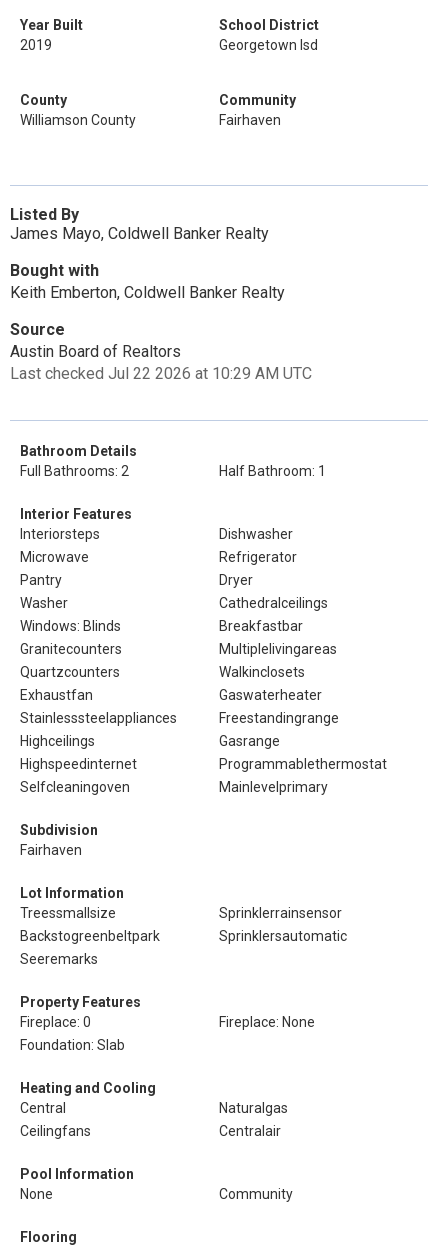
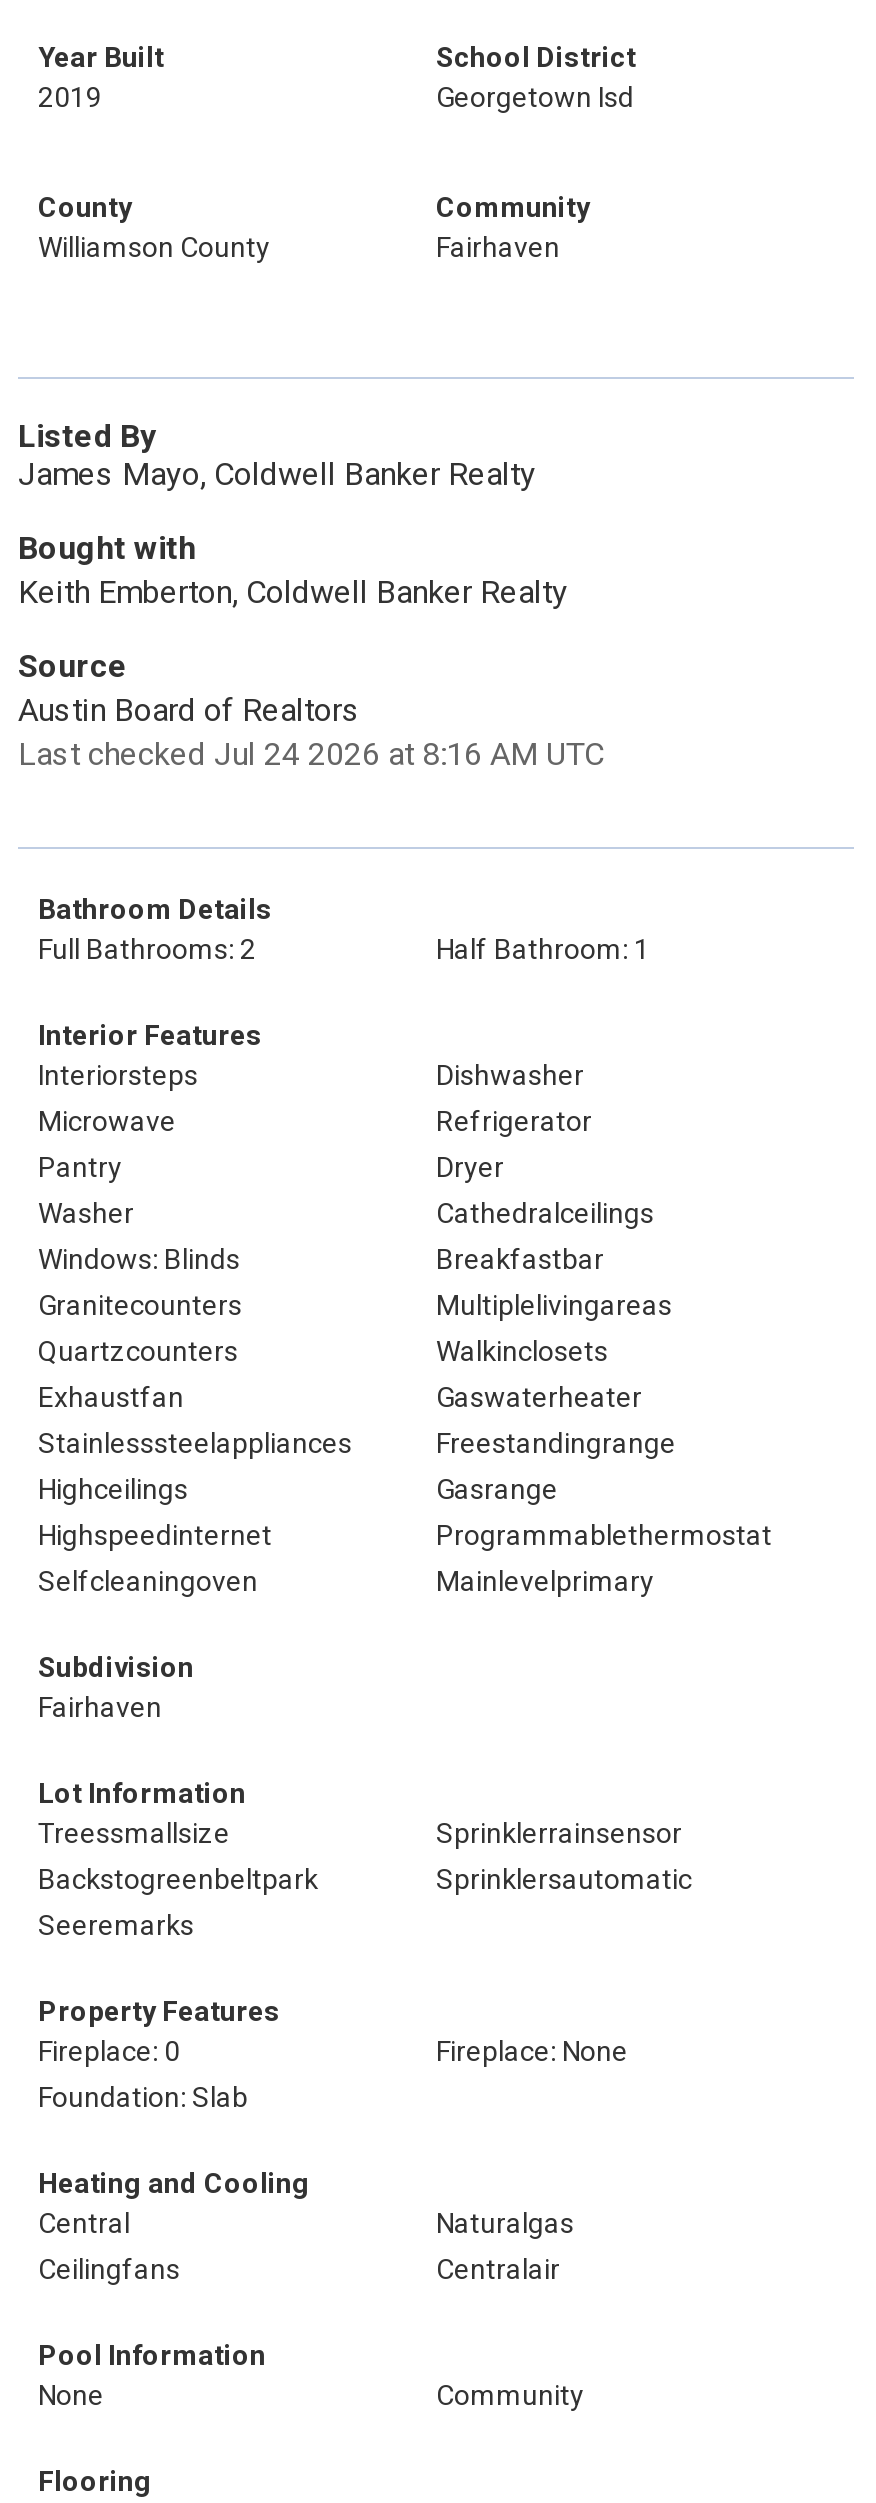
- Last checked Jul 22 2026 at 10:29 AM UTC
+ Last checked Jul 24 2026 at 8:16 AM UTC
